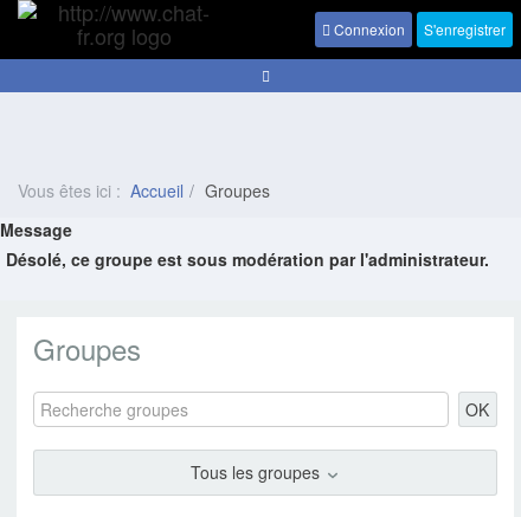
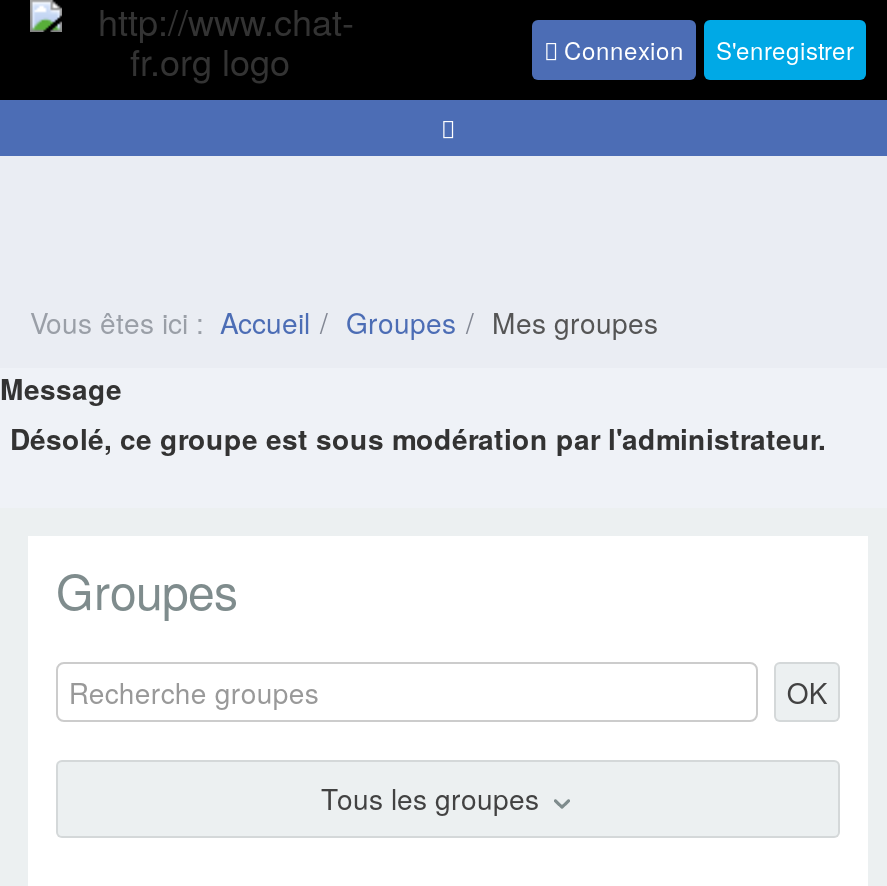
+ Mes groupes
